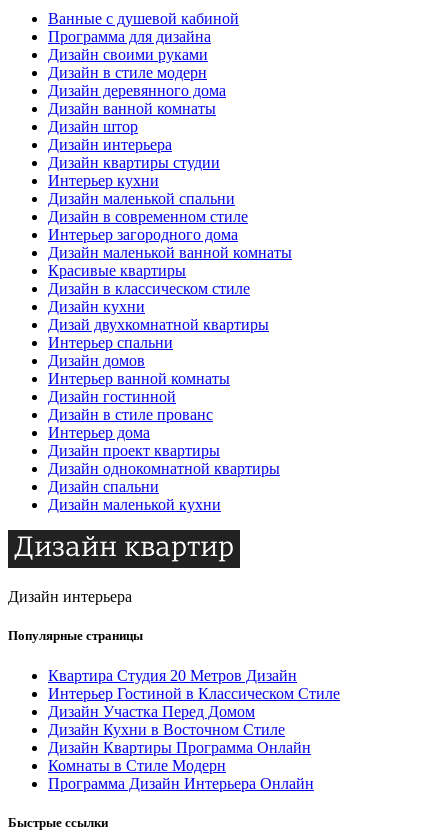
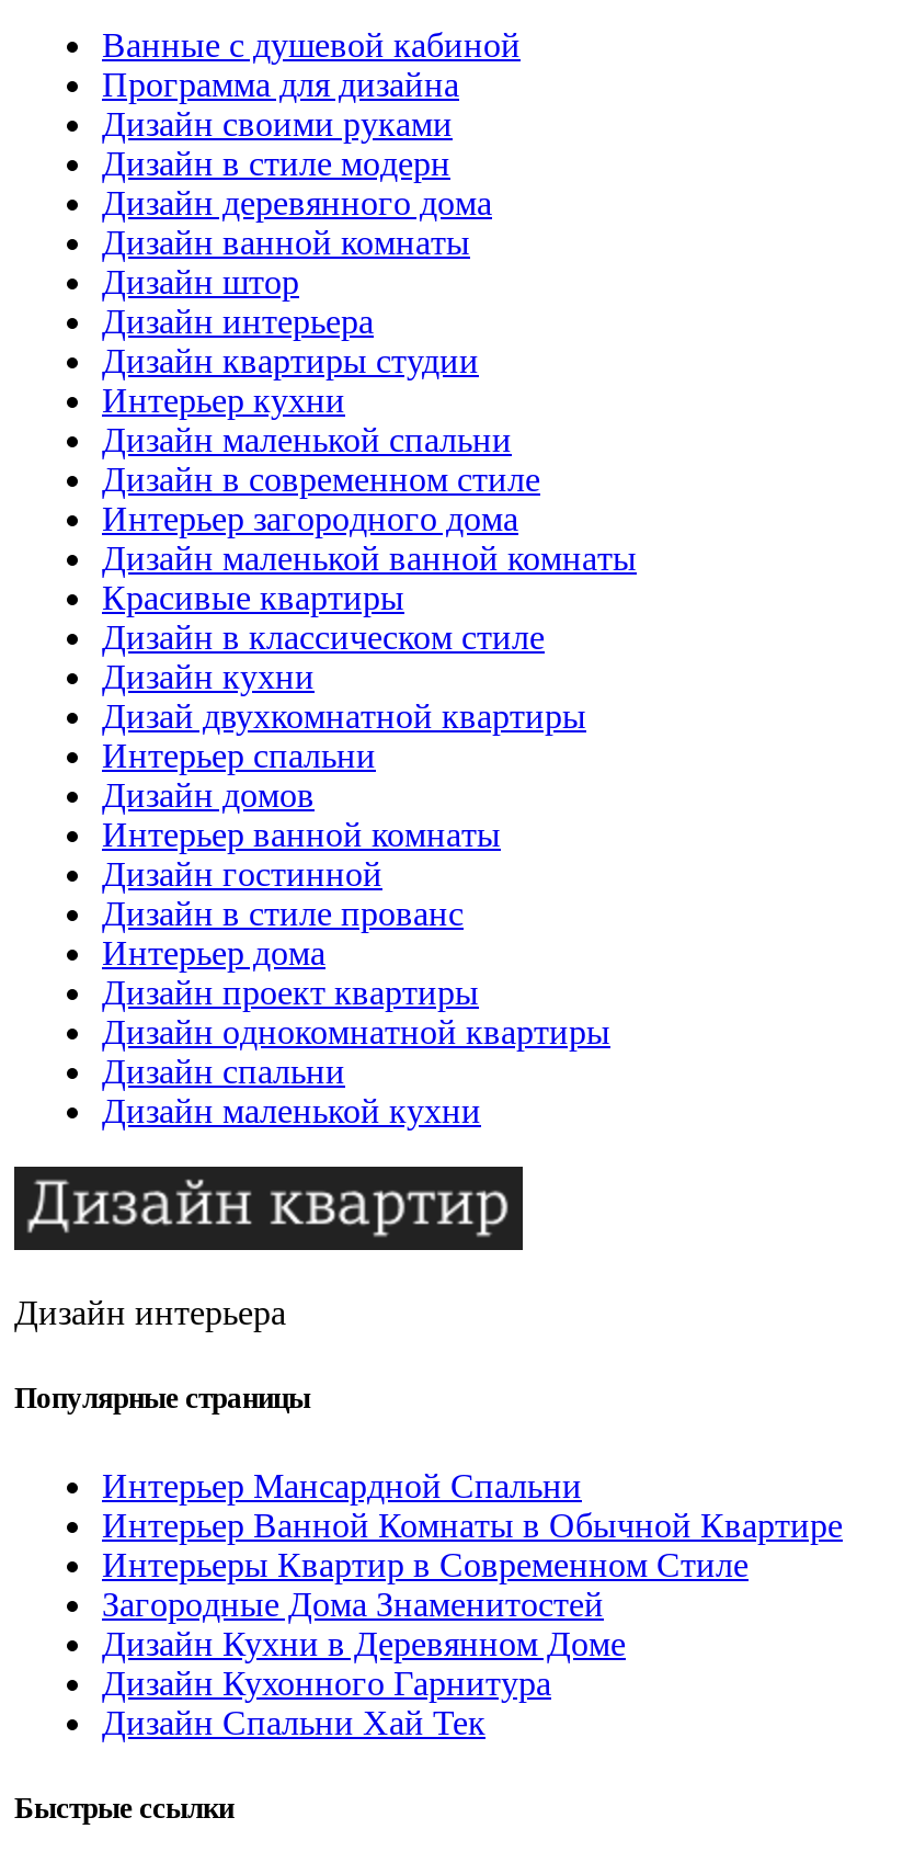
- Квартира Студия 20 Метров Дизайн
- Интерьер Гостиной в Классическом Стиле
- Дизайн Участка Перед Домом
- Дизайн Кухни в Восточном Стиле
- Дизайн Квартиры Программа Онлайн
- Комнаты в Стиле Модерн
- Программа Дизайн Интерьера Онлайн
+ Интерьер Мансардной Спальни
+ Интерьер Ванной Комнаты в Обычной Квартире
+ Интерьеры Квартир в Современном Стиле
+ Загородные Дома Знаменитостей
+ Дизайн Кухни в Деревянном Доме
+ Дизайн Кухонного Гарнитура
+ Дизайн Спальни Хай Тек
